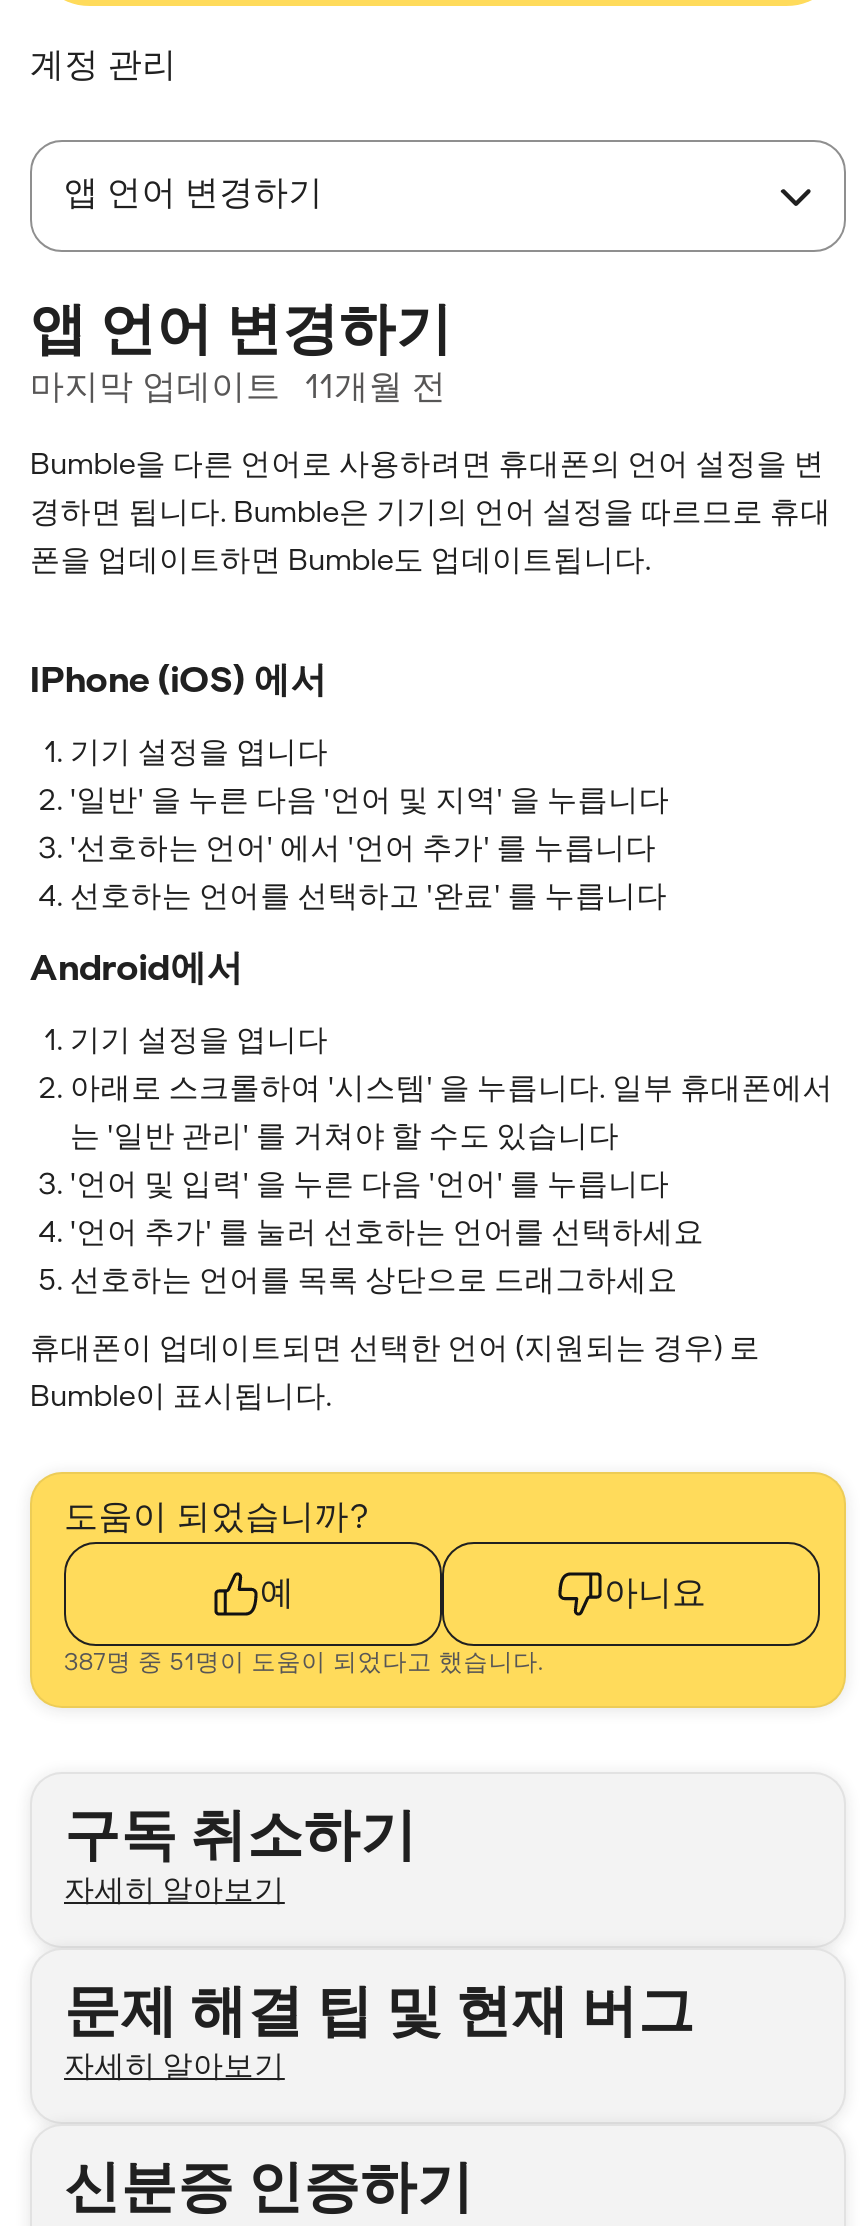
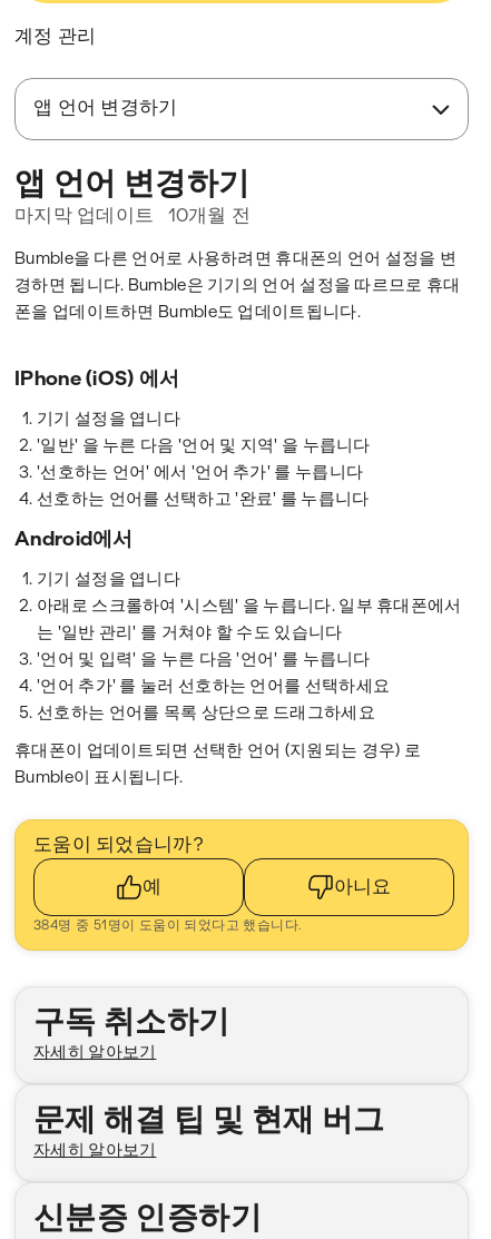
- 마지막 업데이트 11개월 전
+ 마지막 업데이트 10개월 전

- 387명 중 51명이 도움이 되었다고 했습니다.
+ 384명 중 51명이 도움이 되었다고 했습니다.
